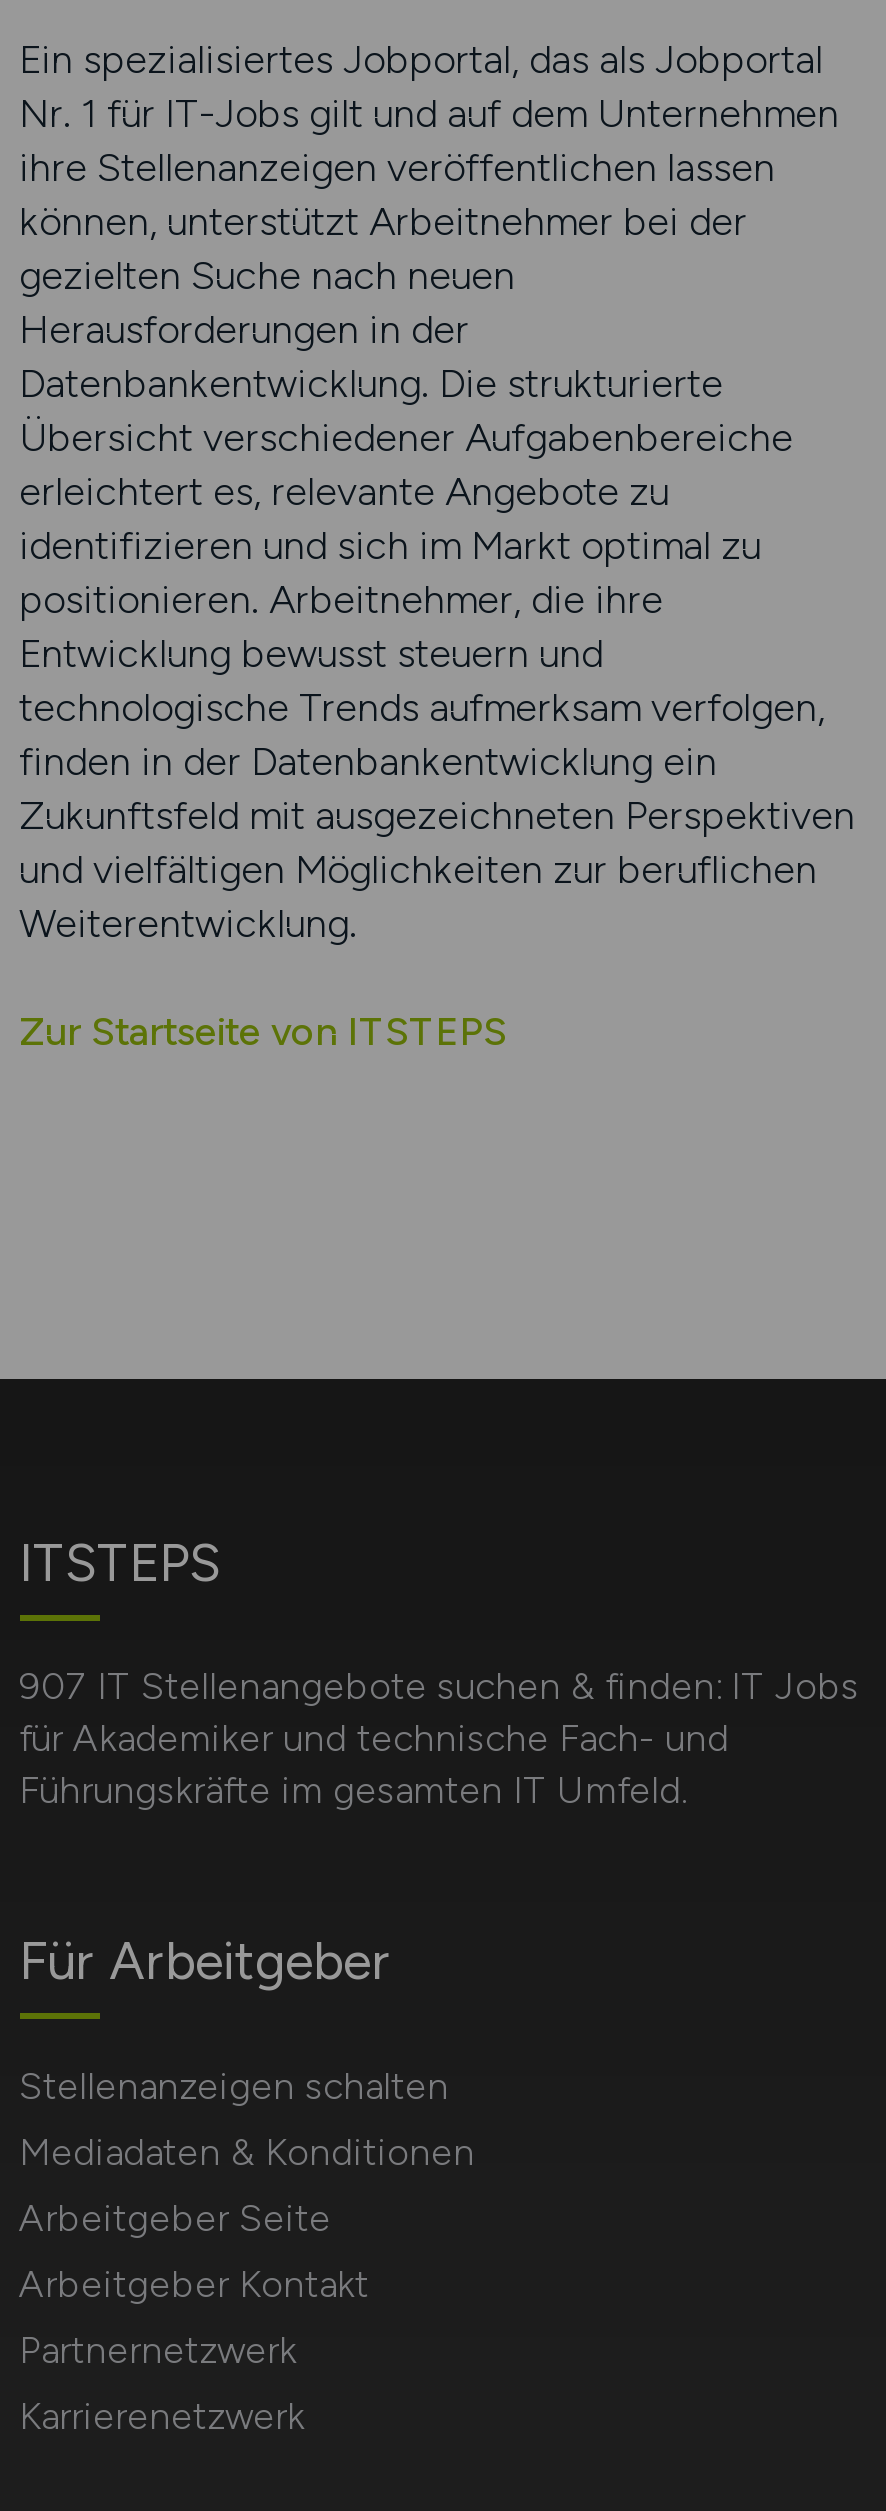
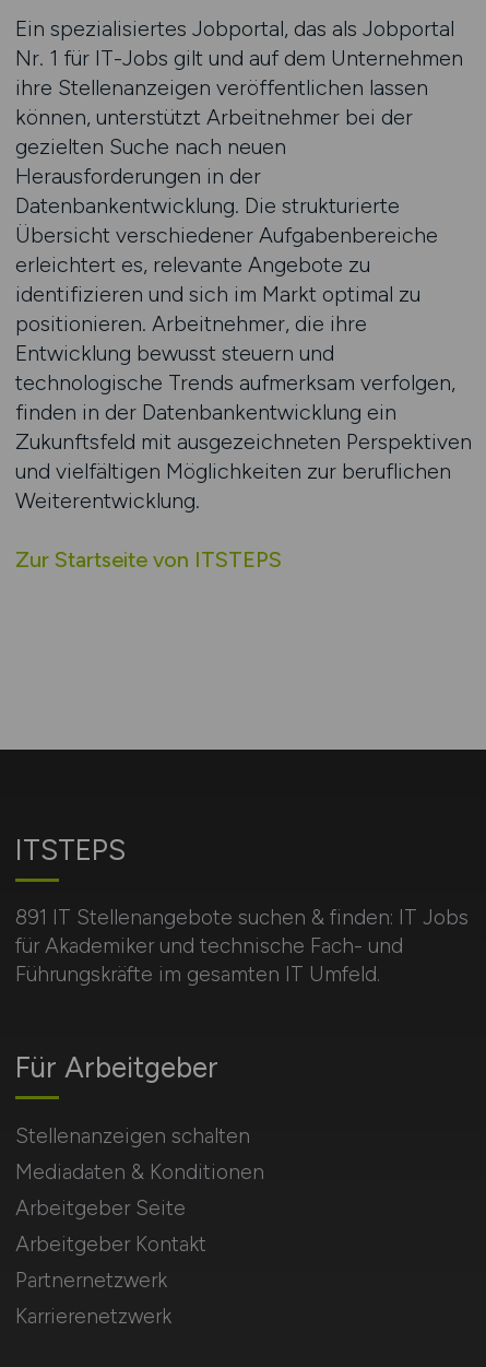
- 907 IT Stellenangebote suchen & finden: IT Jobs
+ 891 IT Stellenangebote suchen & finden: IT Jobs
